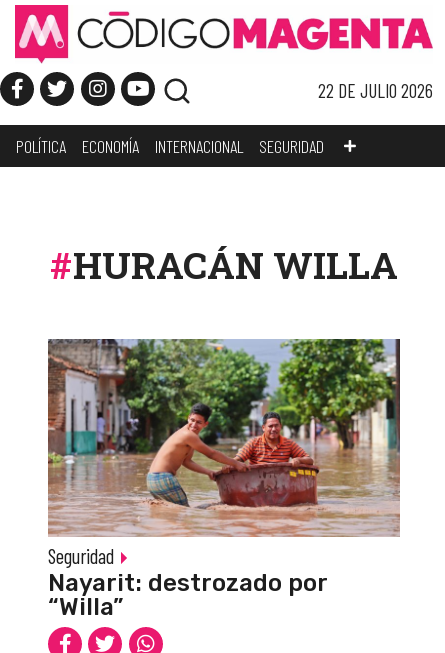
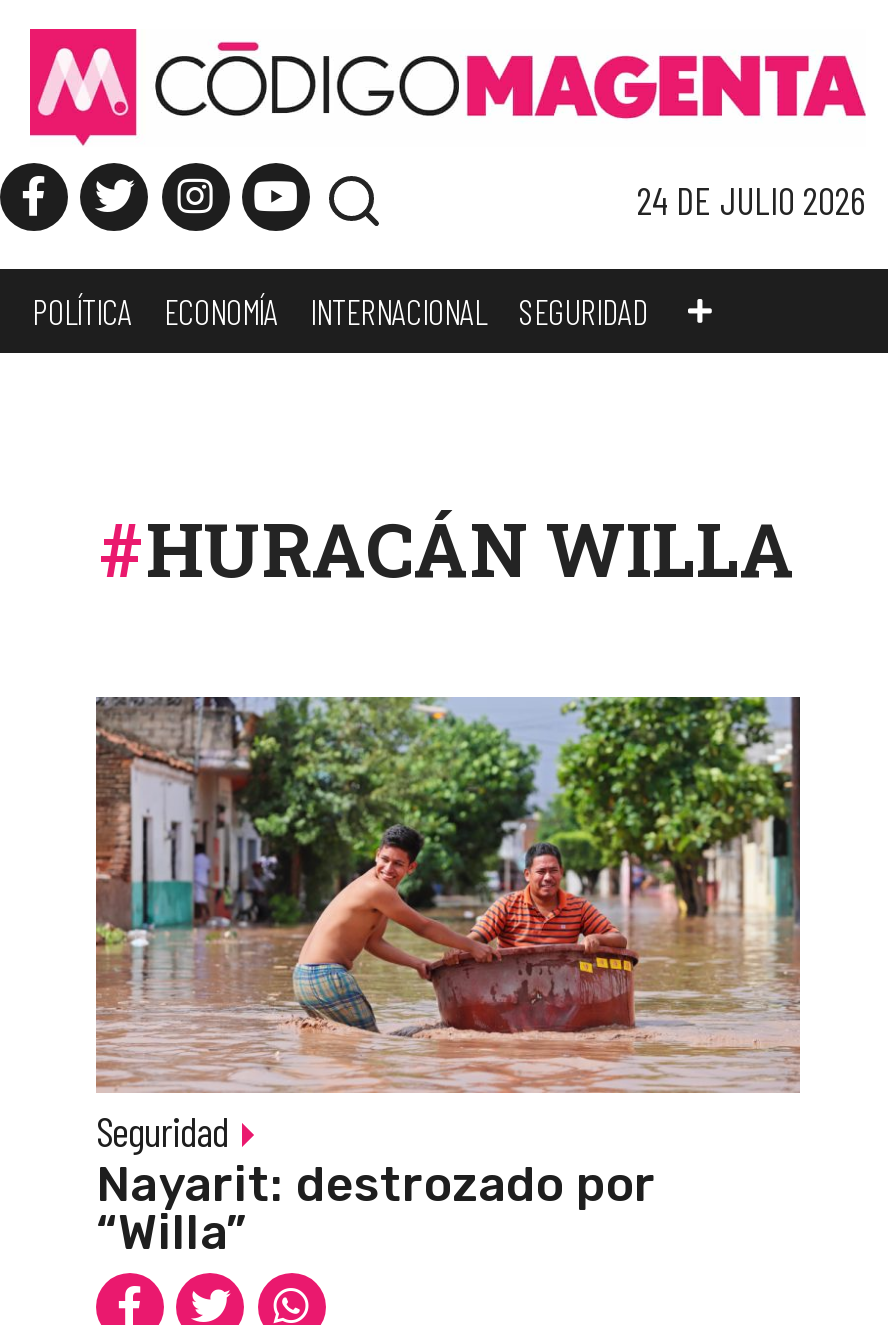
- 22 DE JULIO 2026
+ 24 DE JULIO 2026
